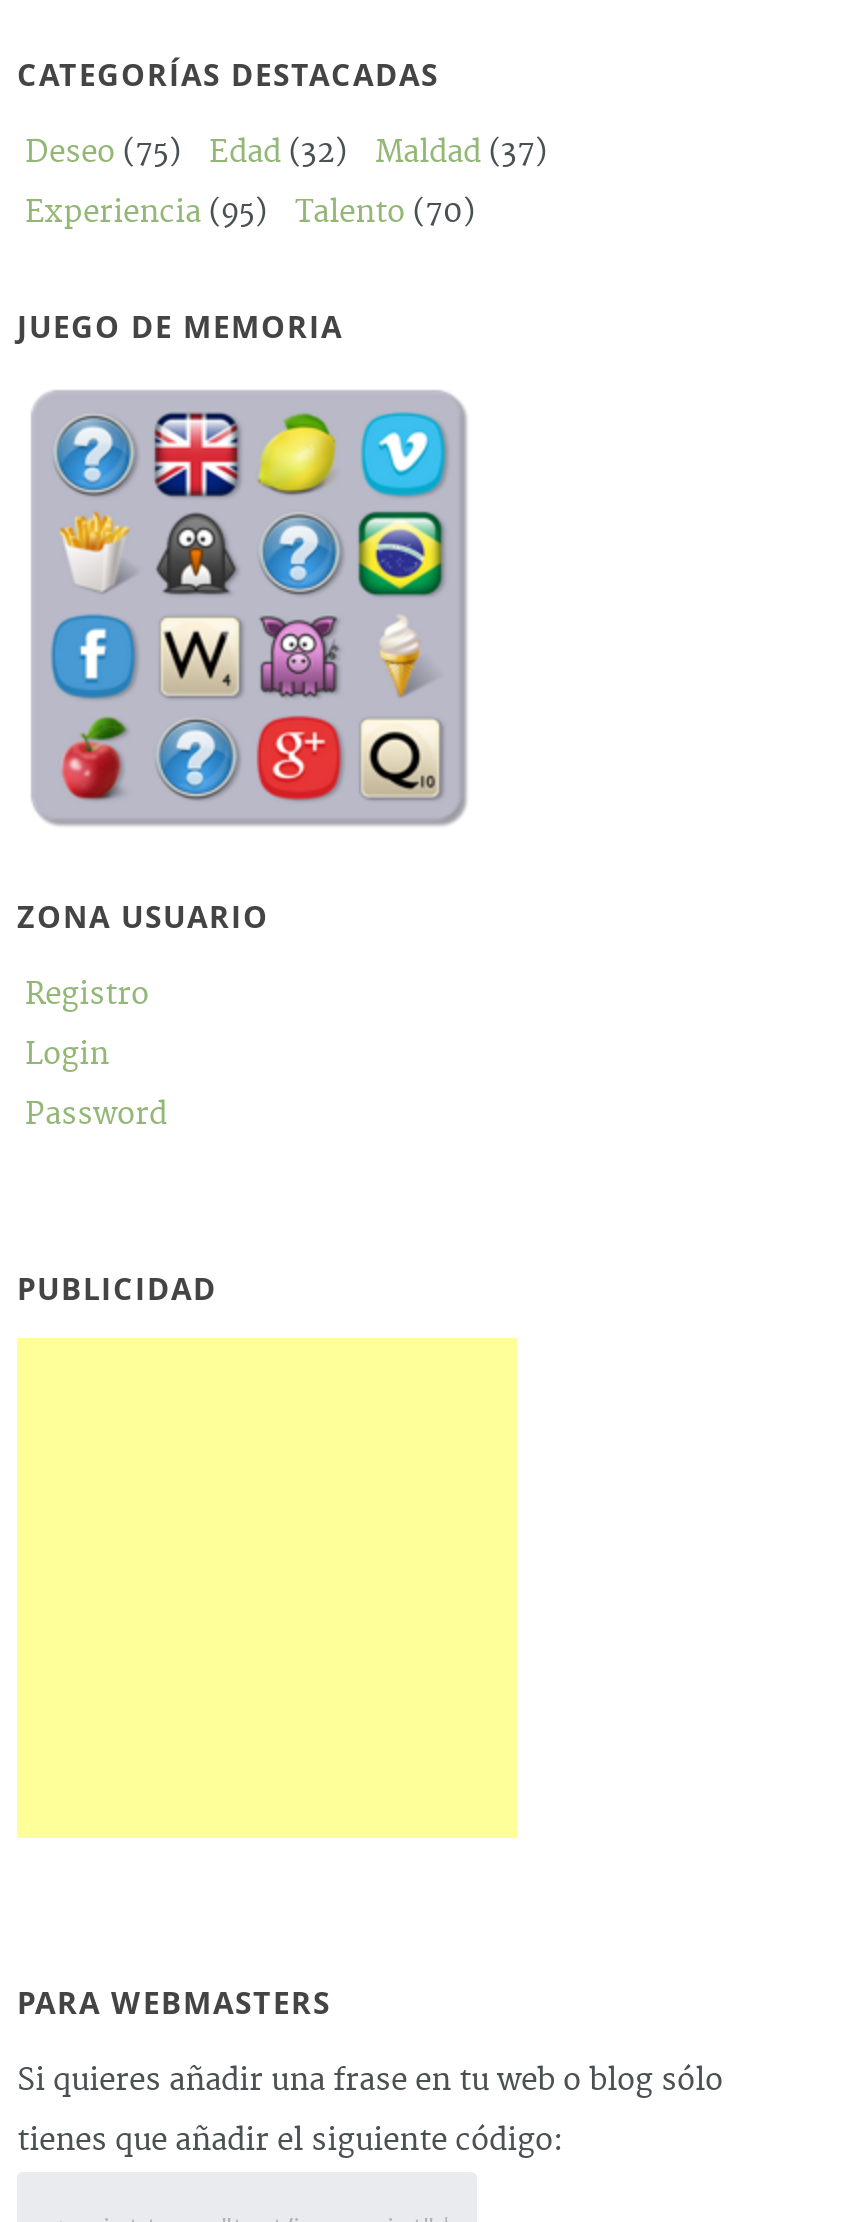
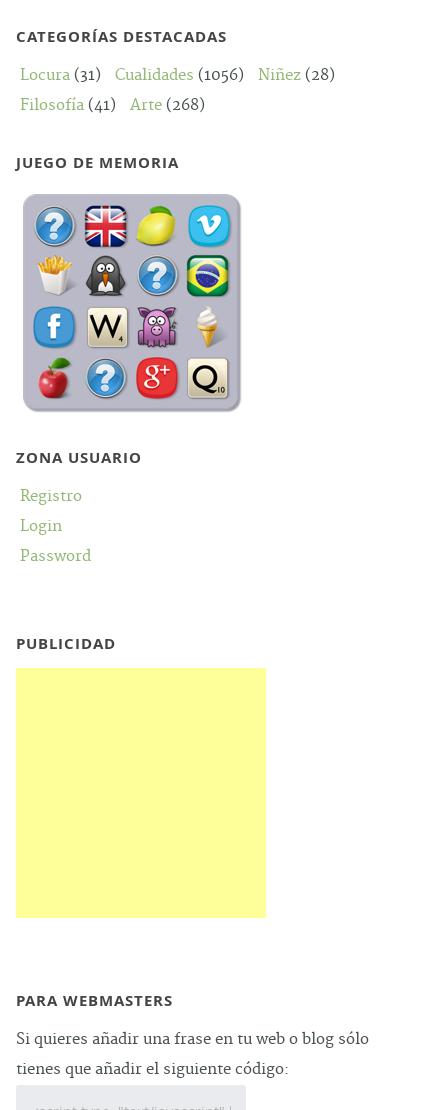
- Deseo (75)
- Edad (32)
- Maldad (37)
+ Locura (31)
+ Cualidades (1056)
+ Niñez (28)

- Experiencia (95)
- Talento (70)
+ Filosofía (41)
+ Arte (268)
